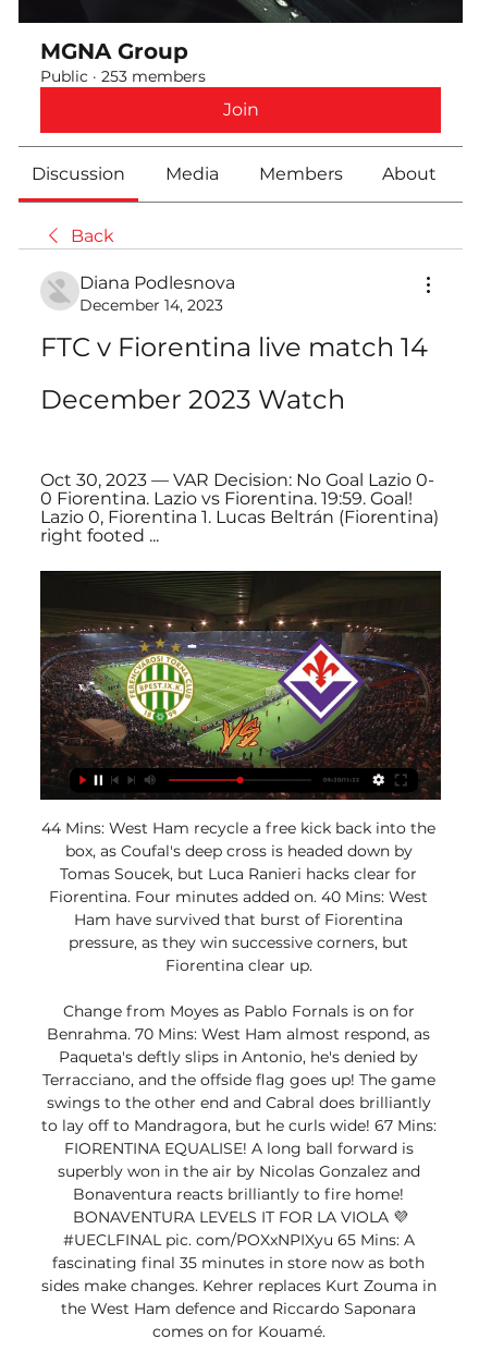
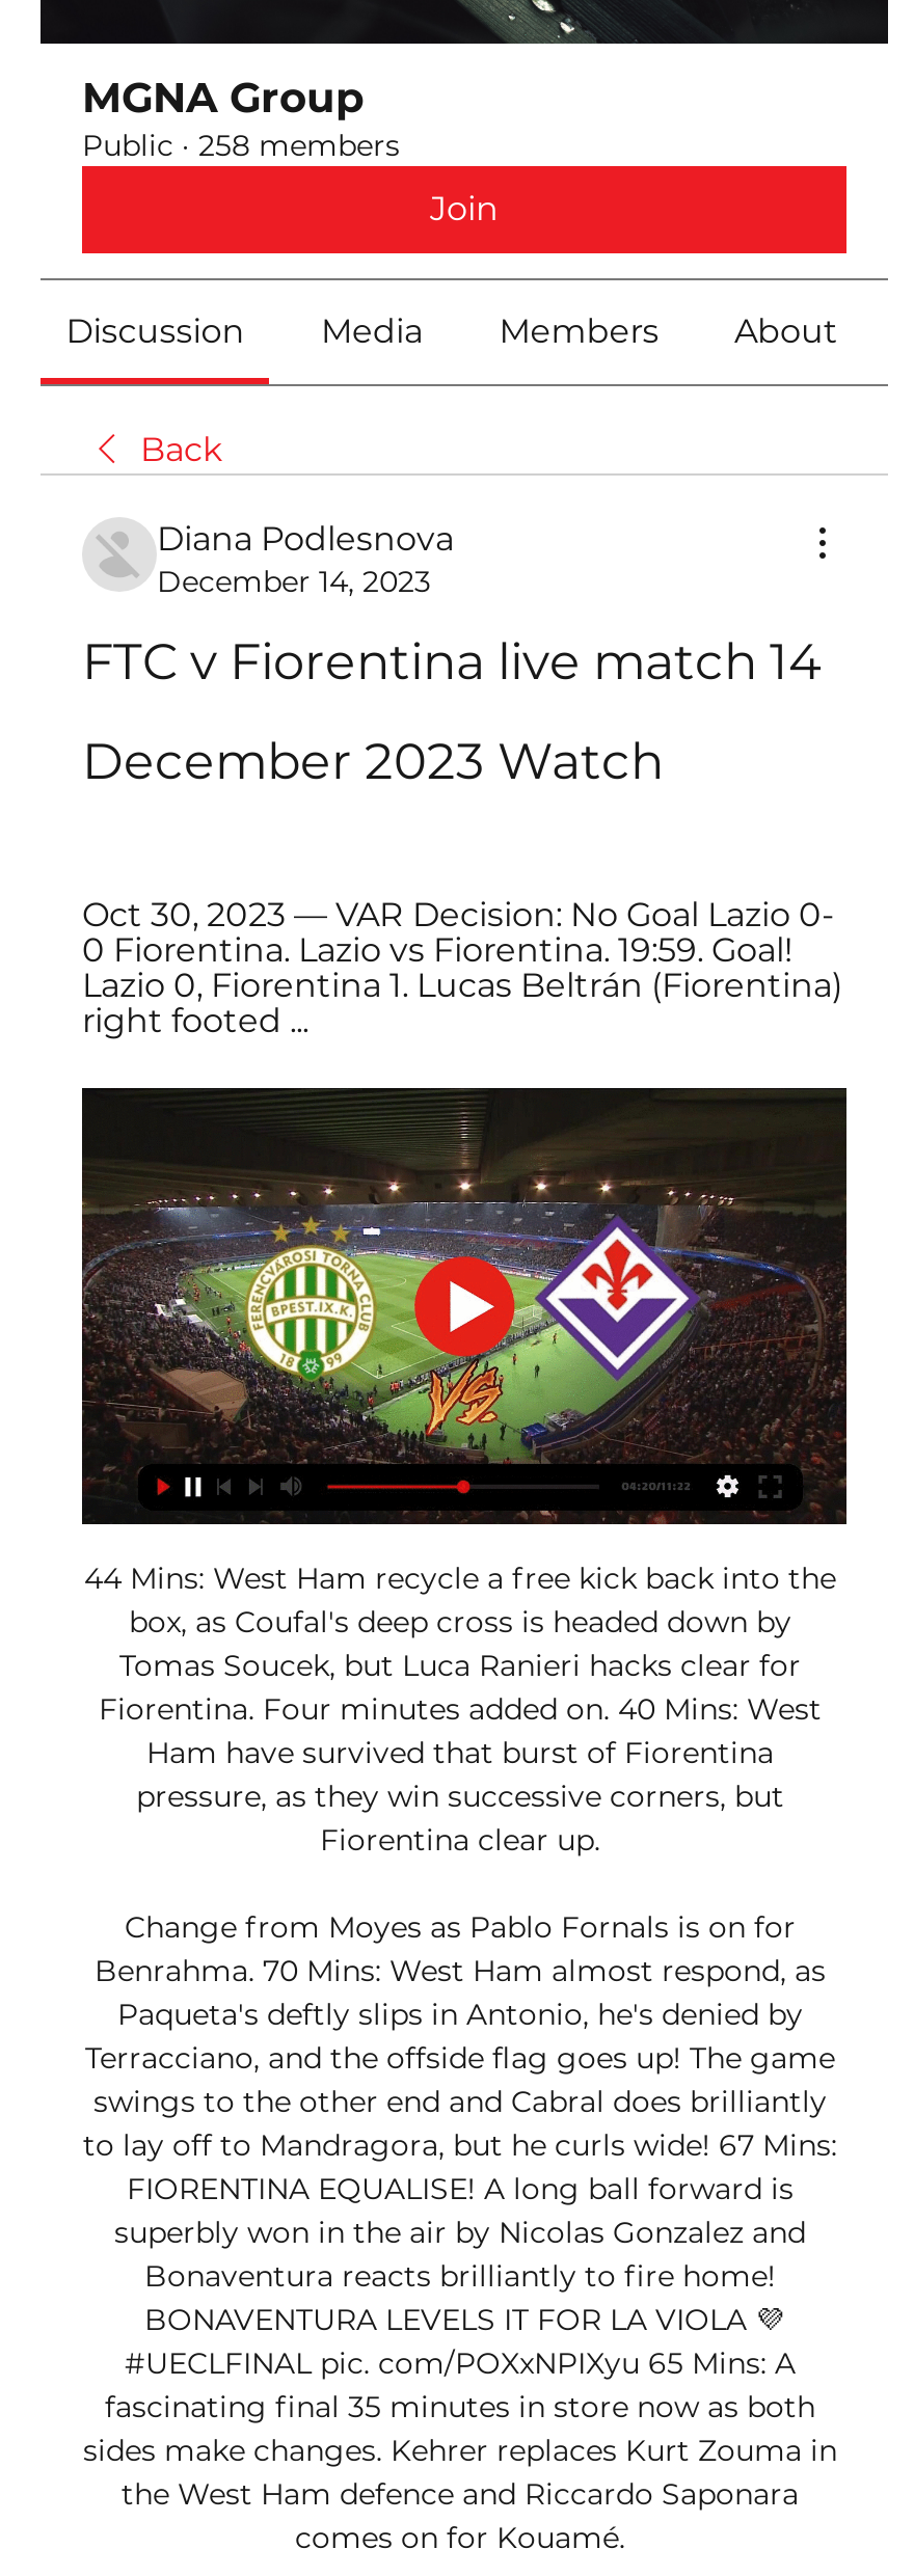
- Public · 253 members
+ Public · 258 members

- [image]
+ [image]
